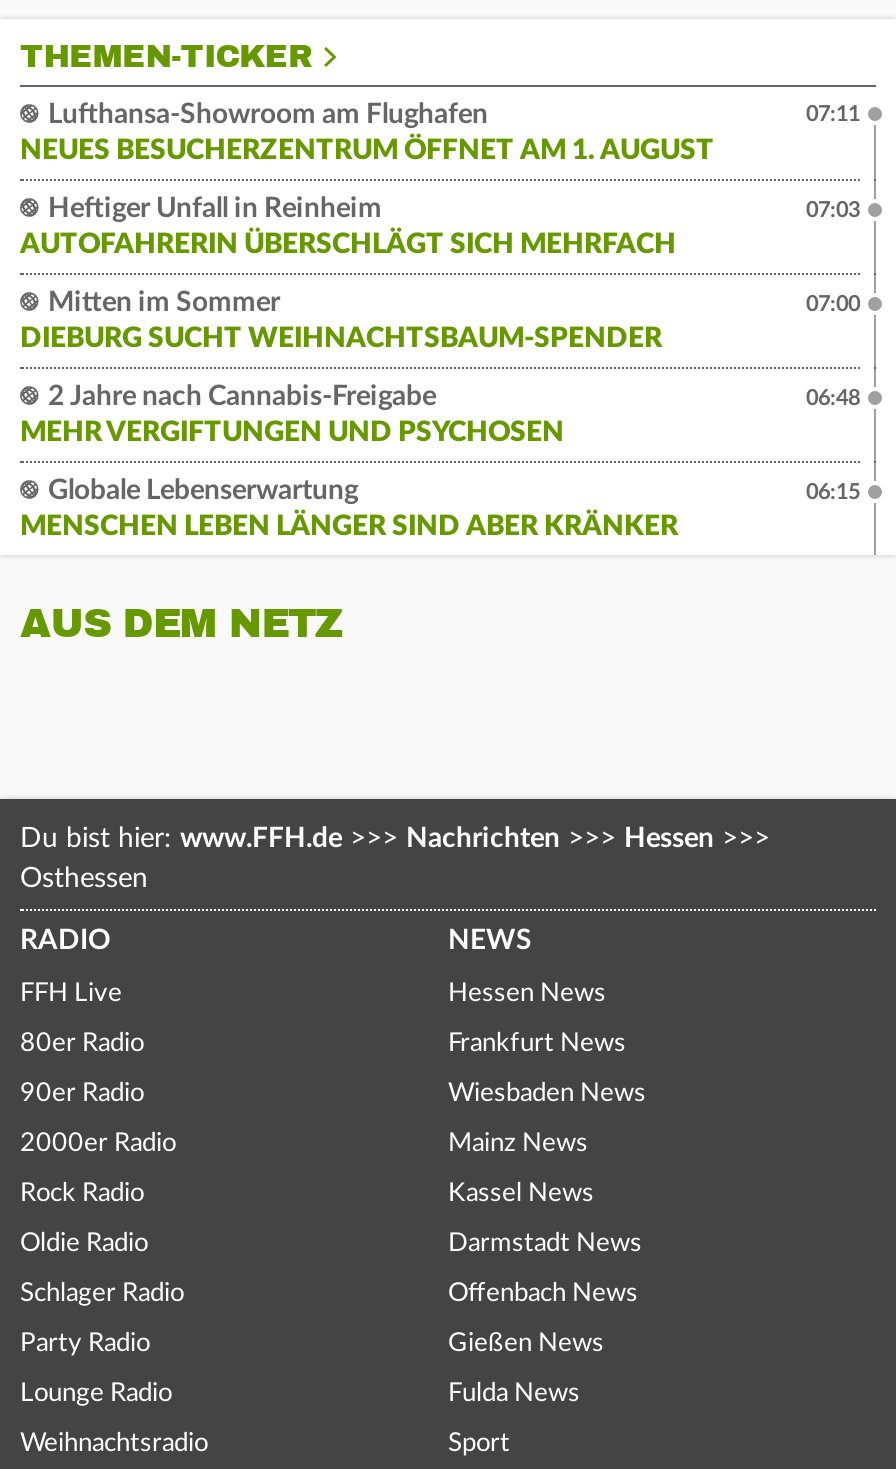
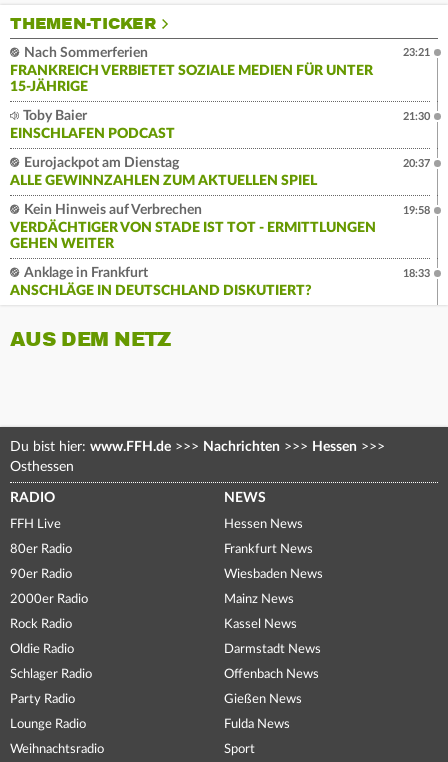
- Lufthansa-Showroom am Flughafen
- NEUES BESUCHERZENTRUM ÖFFNET AM 1. AUGUST
+ Nach Sommerferien
+ FRANKREICH VERBIETET SOZIALE MEDIEN FÜR UNTER
+ 15-JÄHRIGE

- 07:11
+ 23:21

- Heftiger Unfall in Reinheim
- AUTOFAHRERIN ÜBERSCHLÄGT SICH MEHRFACH
+ Toby Baier
+ EINSCHLAFEN PODCAST

- 07:03
+ 21:30

- Mitten im Sommer
- DIEBURG SUCHT WEIHNACHTSBAUM-SPENDER
+ Eurojackpot am Dienstag
+ ALLE GEWINNZAHLEN ZUM AKTUELLEN SPIEL

- 07:00
+ 20:37

- 2 Jahre nach Cannabis-Freigabe
- MEHR VERGIFTUNGEN UND PSYCHOSEN
+ Kein Hinweis auf Verbrechen
+ VERDÄCHTIGER VON STADE IST TOT - ERMITTLUNGEN
+ GEHEN WEITER

- 06:48
+ 19:58

- Globale Lebenserwartung
- MENSCHEN LEBEN LÄNGER SIND ABER KRÄNKER
+ Anklage in Frankfurt
+ ANSCHLÄGE IN DEUTSCHLAND DISKUTIERT?

- 06:15
+ 18:33
